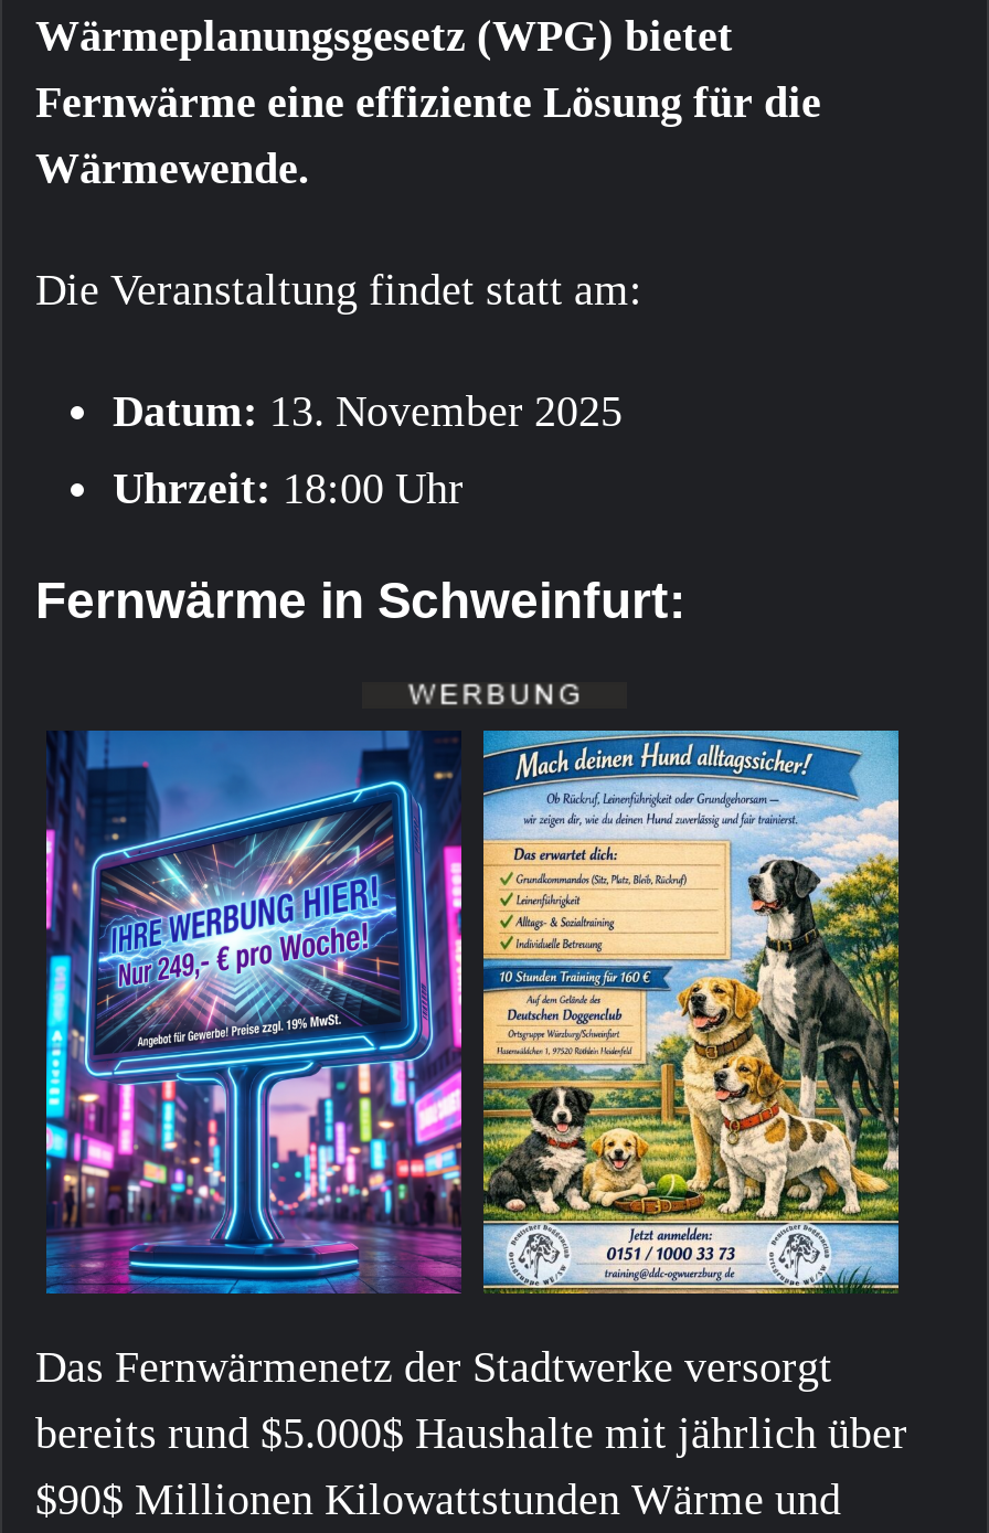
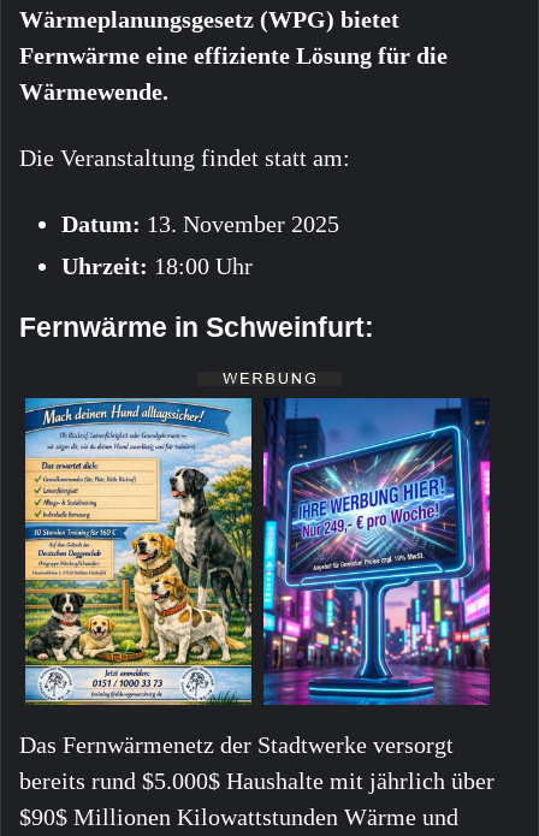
- [image]
+ [image]

- [image]
+ [image]
